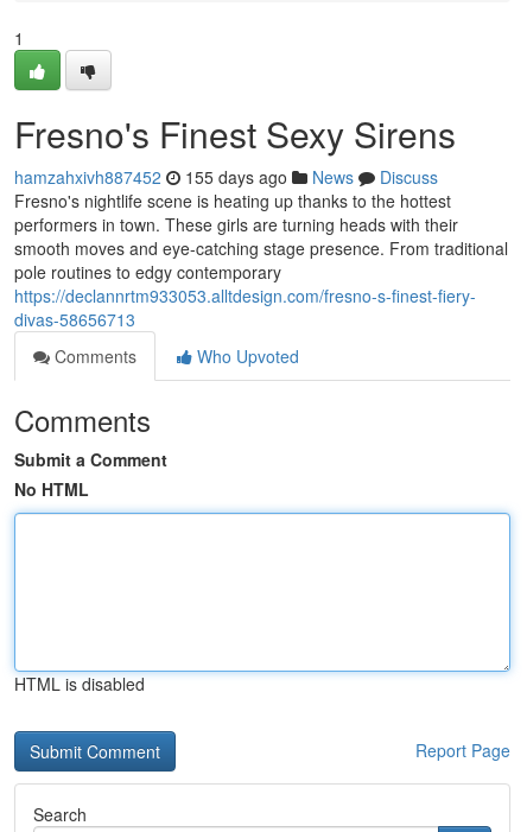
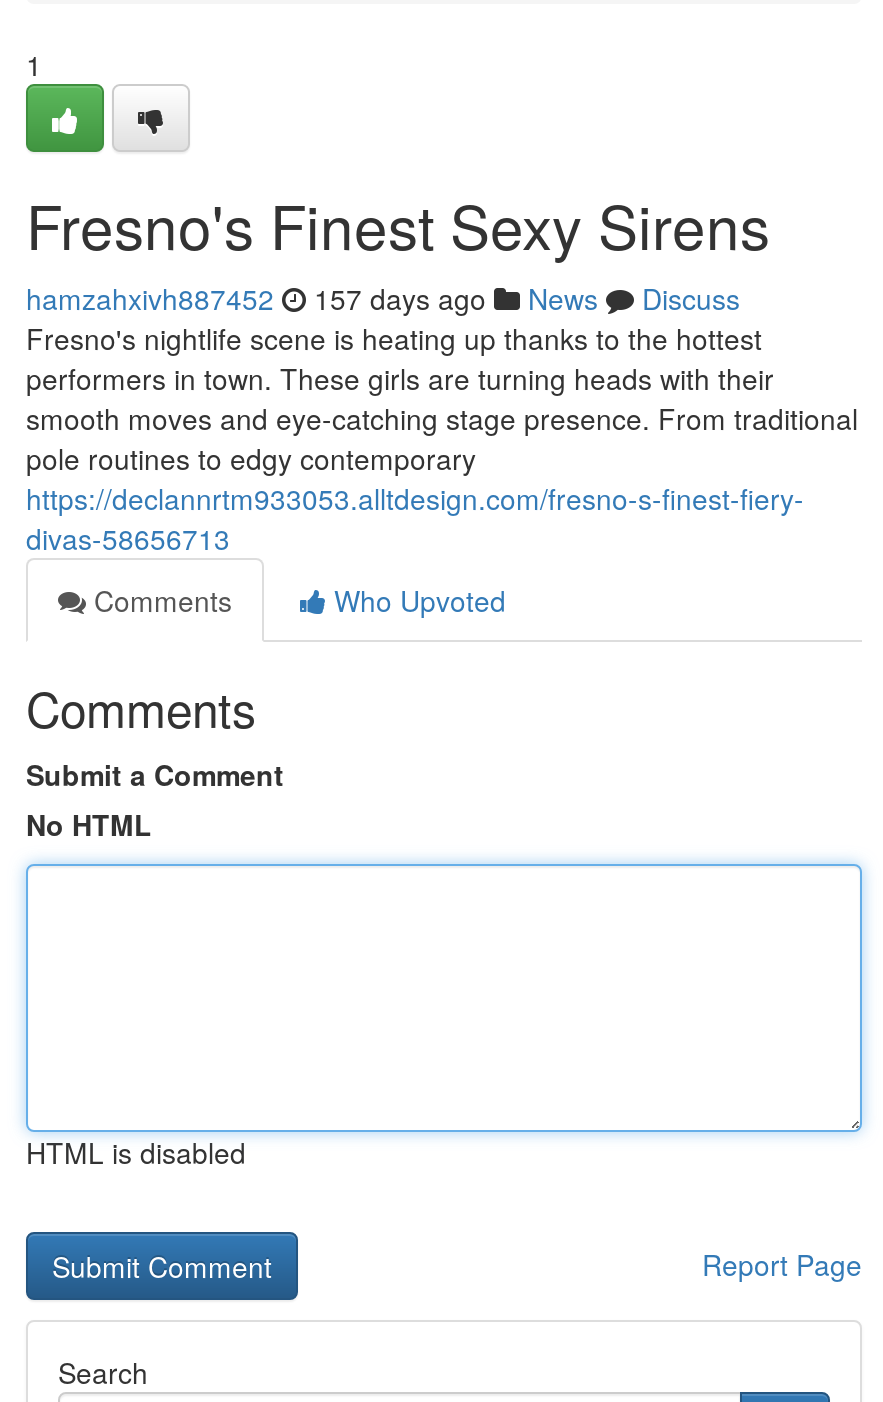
- hamzahxivh887452 155 days ago News Discuss
+ hamzahxivh887452 157 days ago News Discuss
